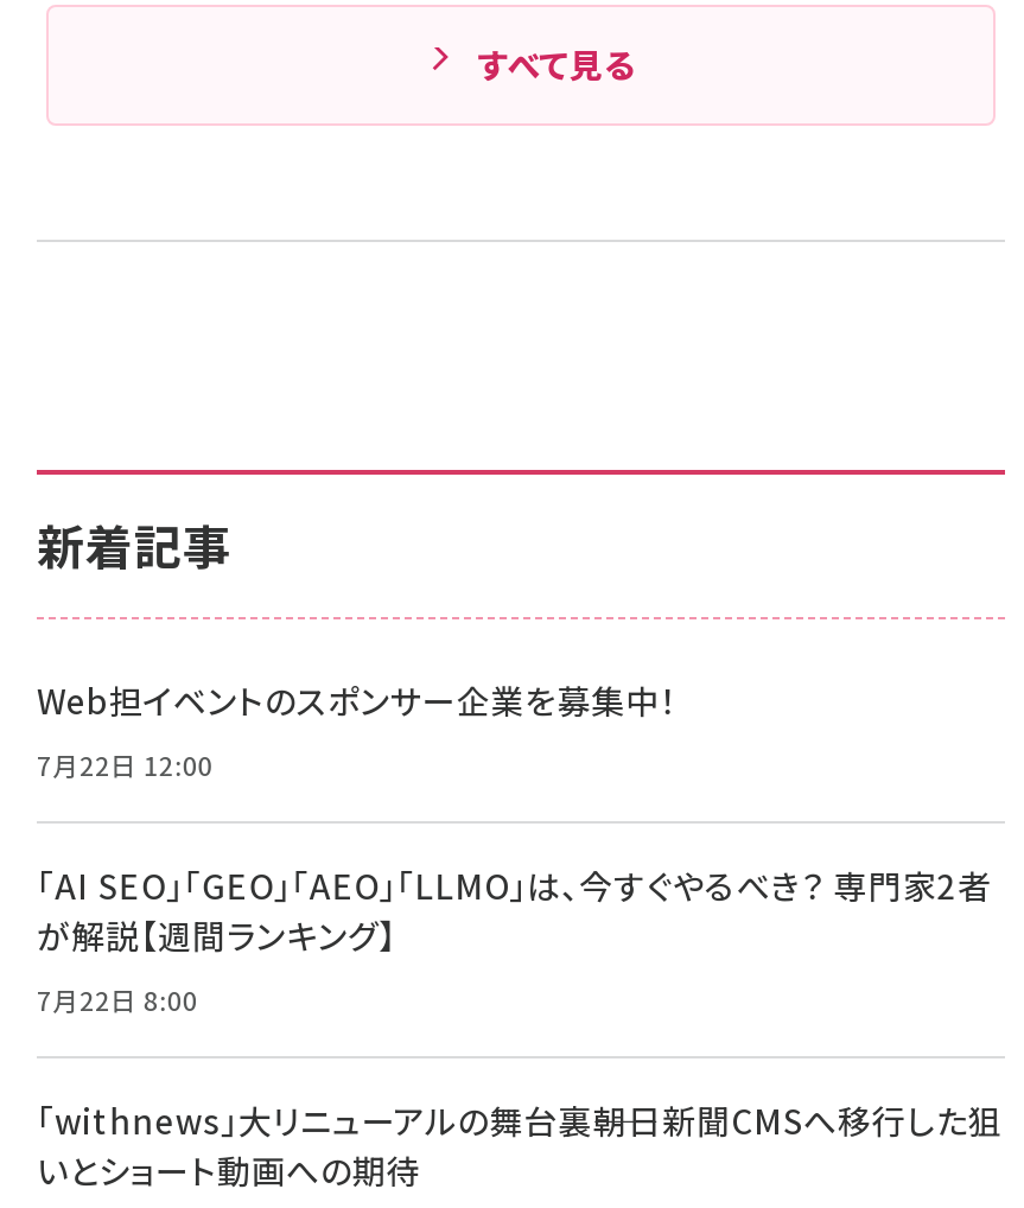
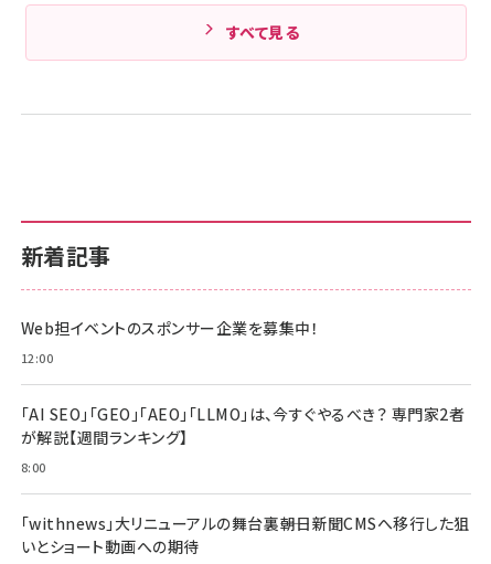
- 7月22日 12:00
+ 12:00

- 7月22日 8:00
+ 8:00
